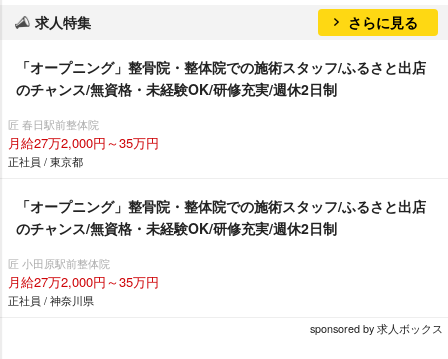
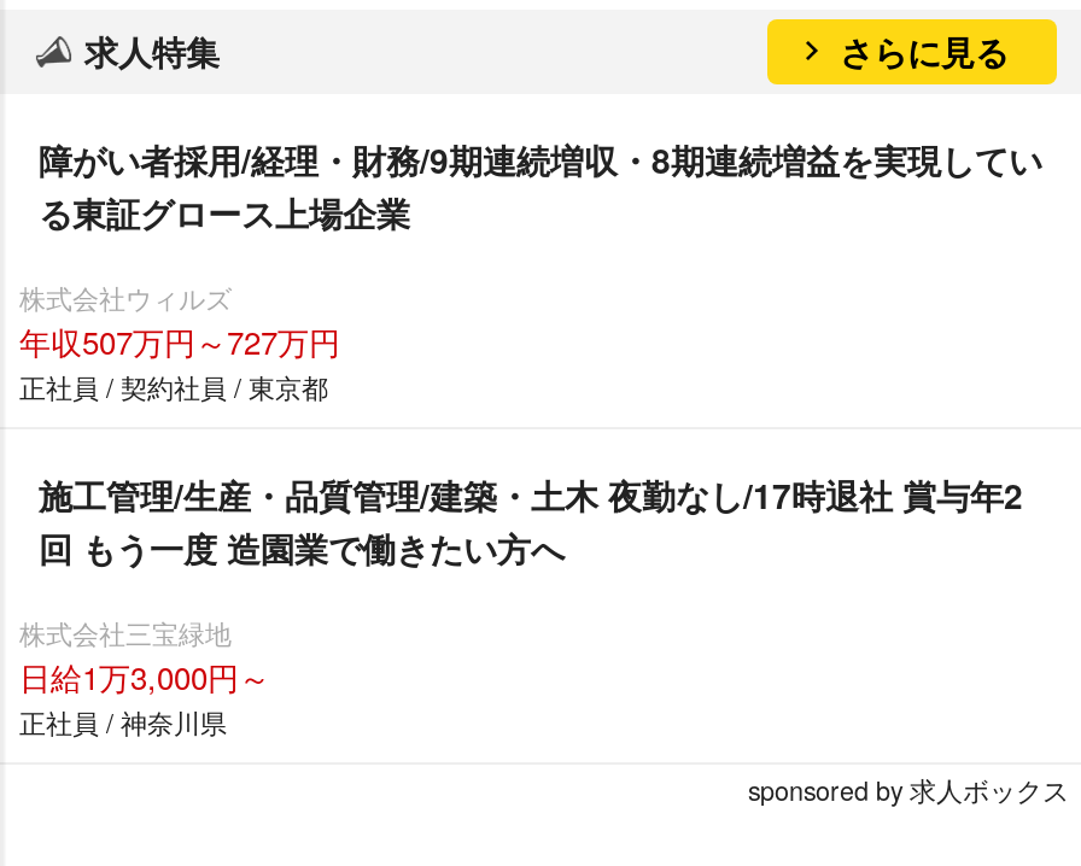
- 「オープニング」整骨院・整体院での施術スタッフ/ふるさと出店
- のチャンス/無資格・未経験OK/研修充実/週休2日制
+ 障がい者採用/経理・財務/9期連続増収・8期連続増益を実現してい
+ る東証グロース上場企業

- 匠 春日駅前整体院
- 月給27万2,000円～35万円
- 正社員 / 東京都
+ 株式会社ウィルズ
+ 年収507万円～727万円
+ 正社員 / 契約社員 / 東京都

- 「オープニング」整骨院・整体院での施術スタッフ/ふるさと出店
- のチャンス/無資格・未経験OK/研修充実/週休2日制
+ 施工管理/生産・品質管理/建築・土木 夜勤なし/17時退社 賞与年2
+ 回 もう一度 造園業で働きたい方へ

- 匠 小田原駅前整体院
- 月給27万2,000円～35万円
+ 株式会社三宝緑地
+ 日給1万3,000円～
